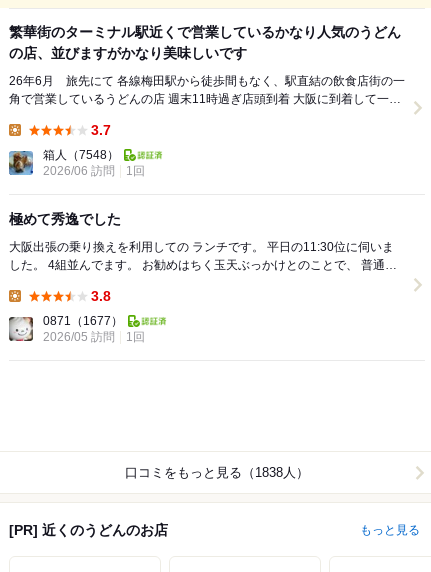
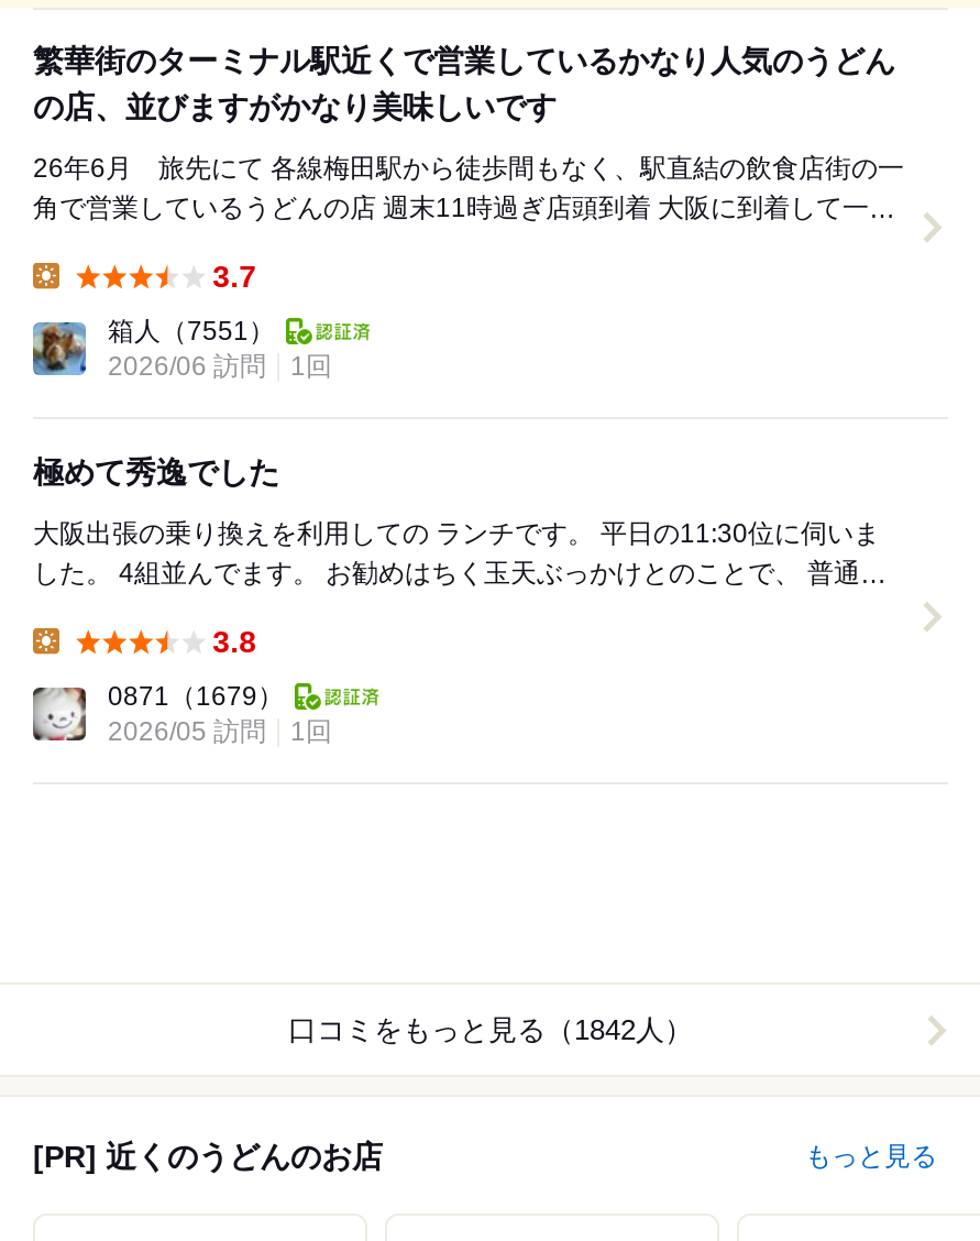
- 箱人（7548）
+ 箱人（7551）

- 0871（1677）
+ 0871（1679）

- 口コミをもっと見る（1838人）
+ 口コミをもっと見る（1842人）
